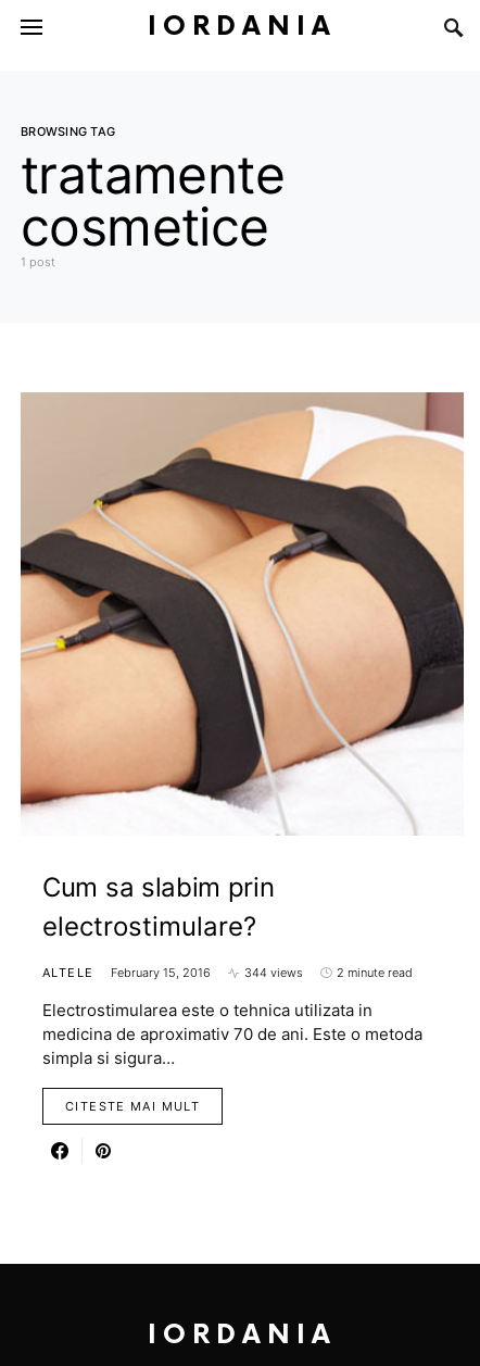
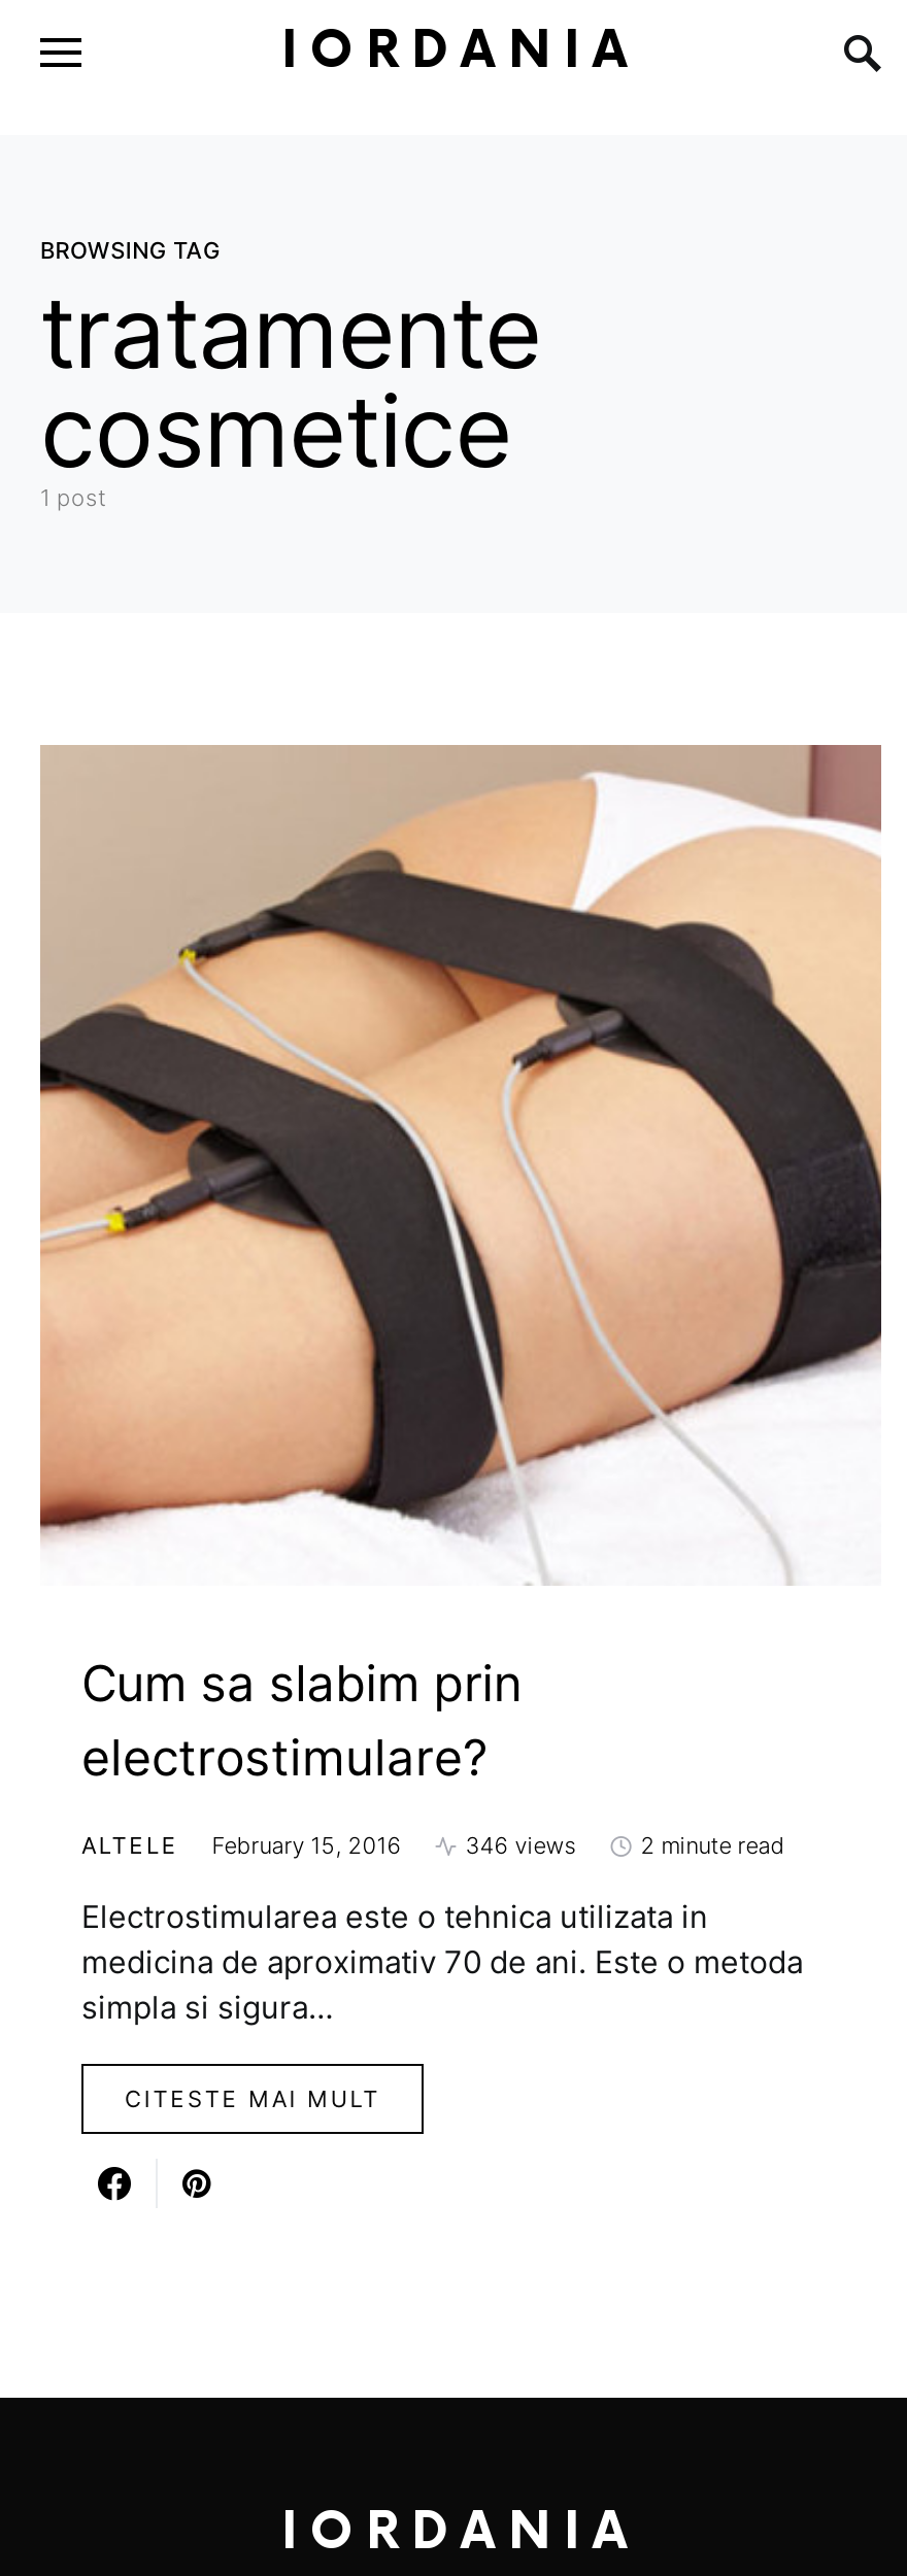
- 344 views
+ 346 views
